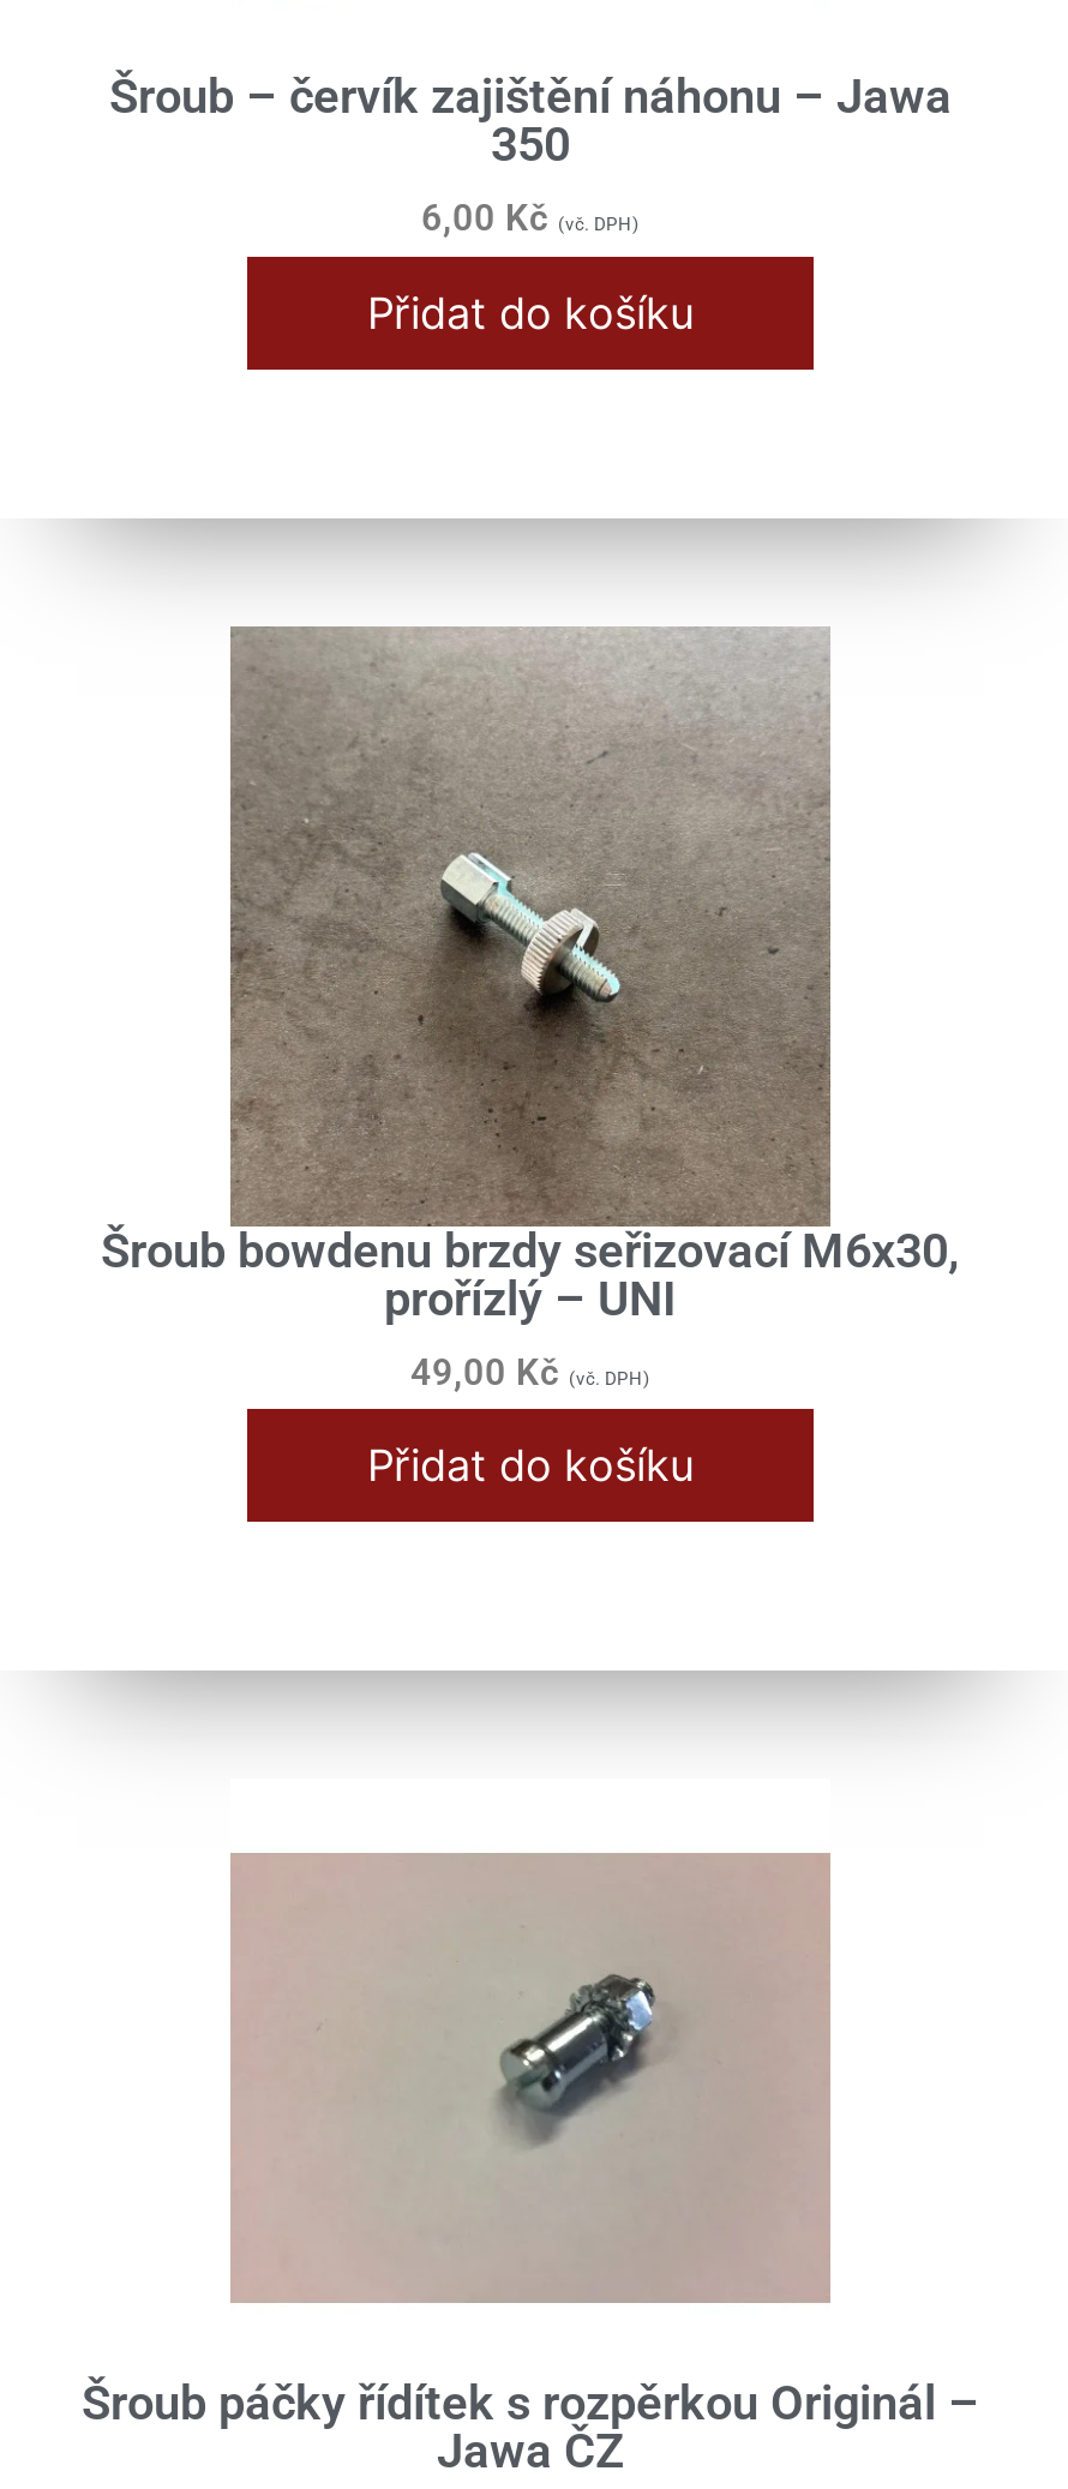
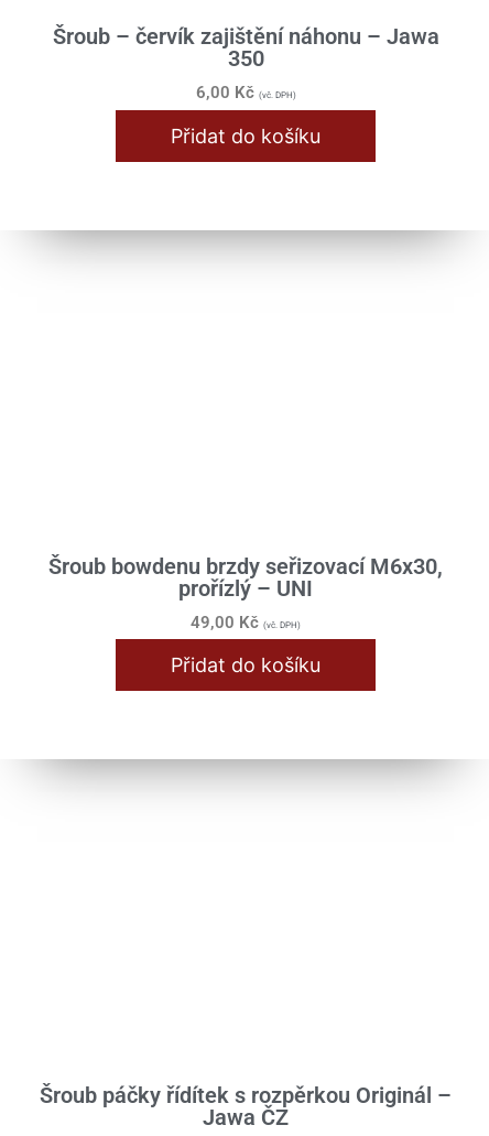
- [image]

- [image]
